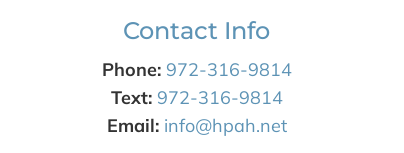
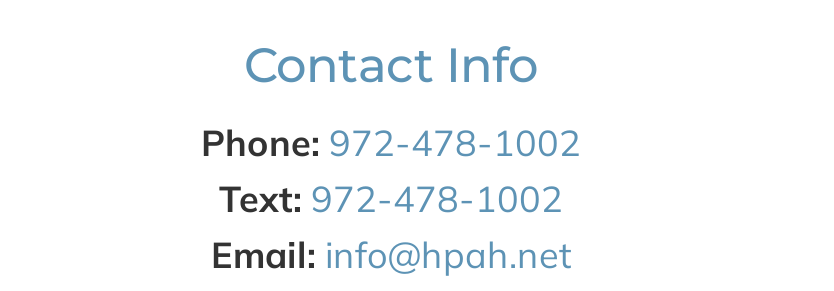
- Phone: 972-316-9814
+ Phone: 972-478-1002

- Text: 972-316-9814
+ Text: 972-478-1002
